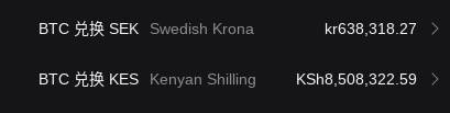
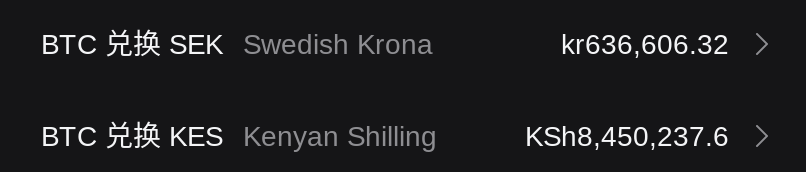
- kr638,318.27
+ kr636,606.32

- KSh8,508,322.59
+ KSh8,450,237.6
